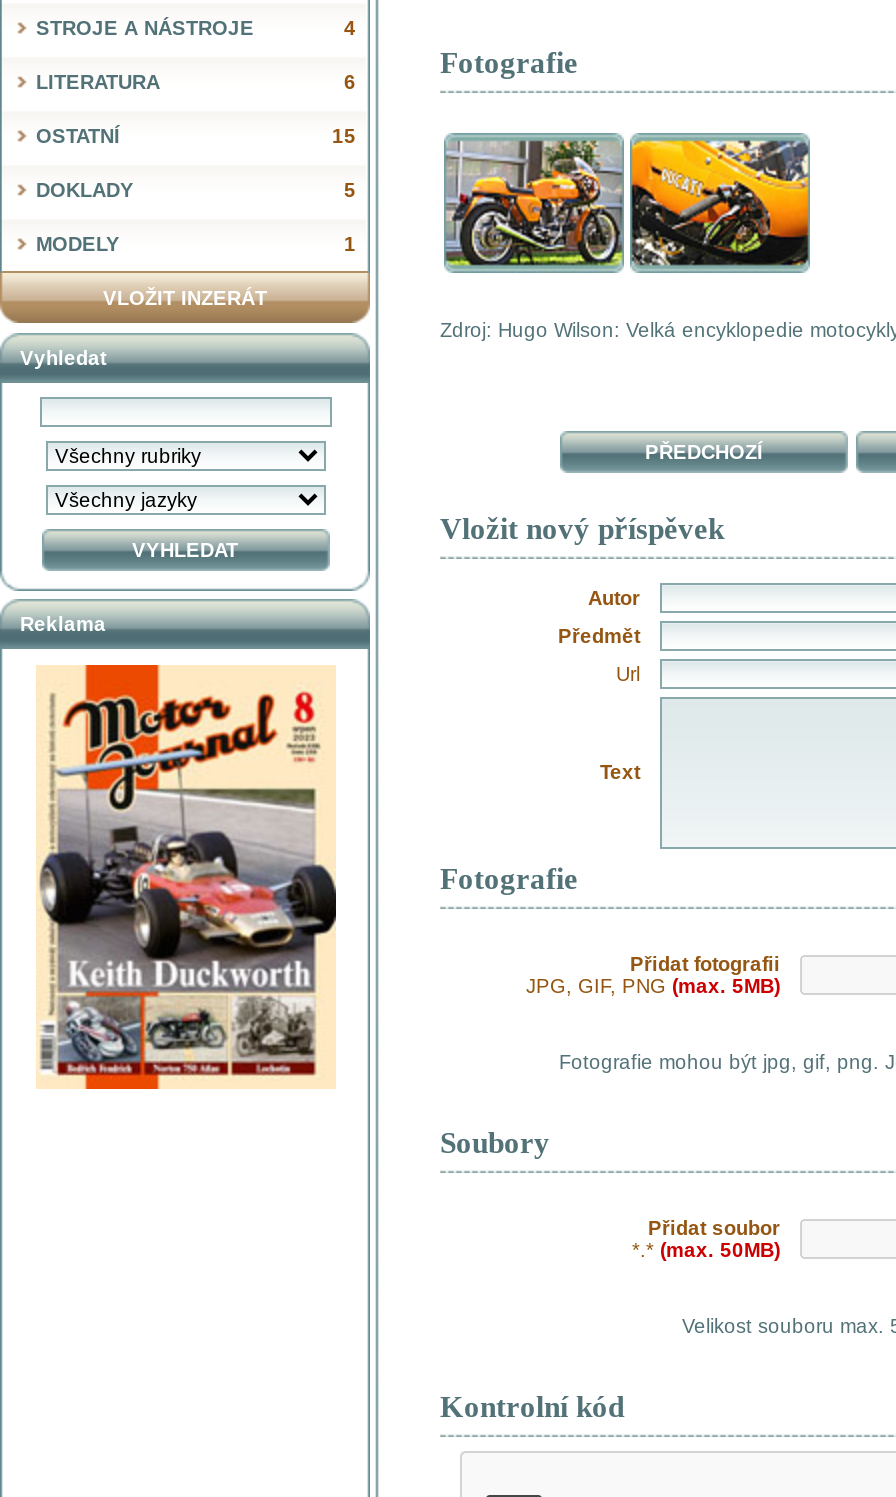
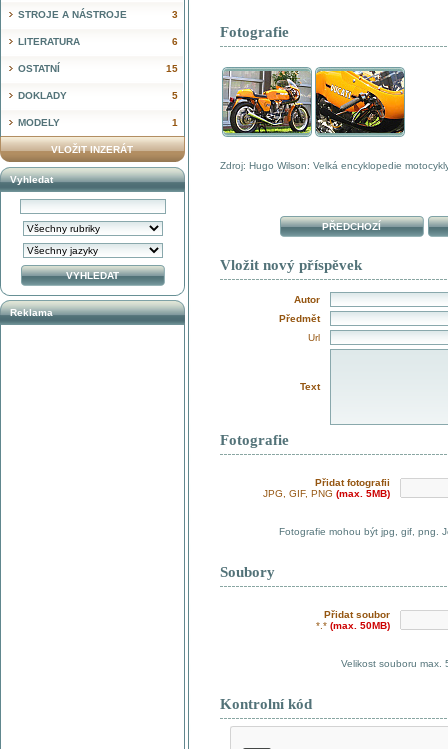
- 4
+ 3

- [image]
